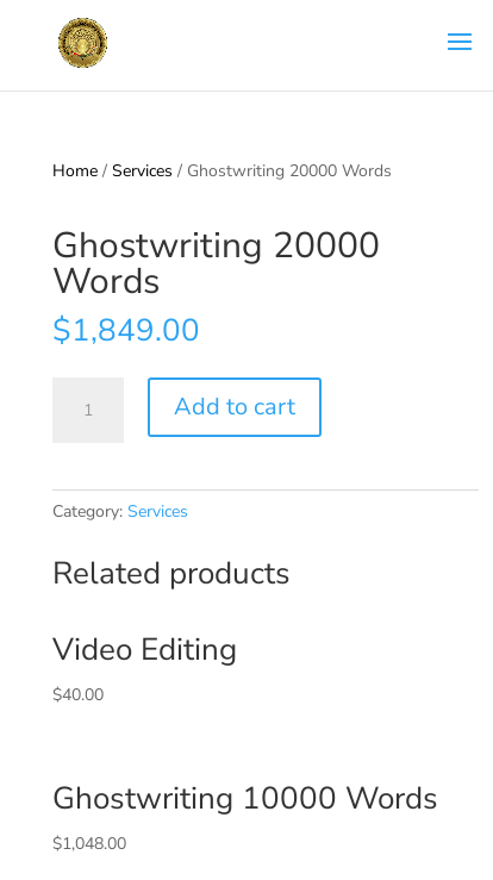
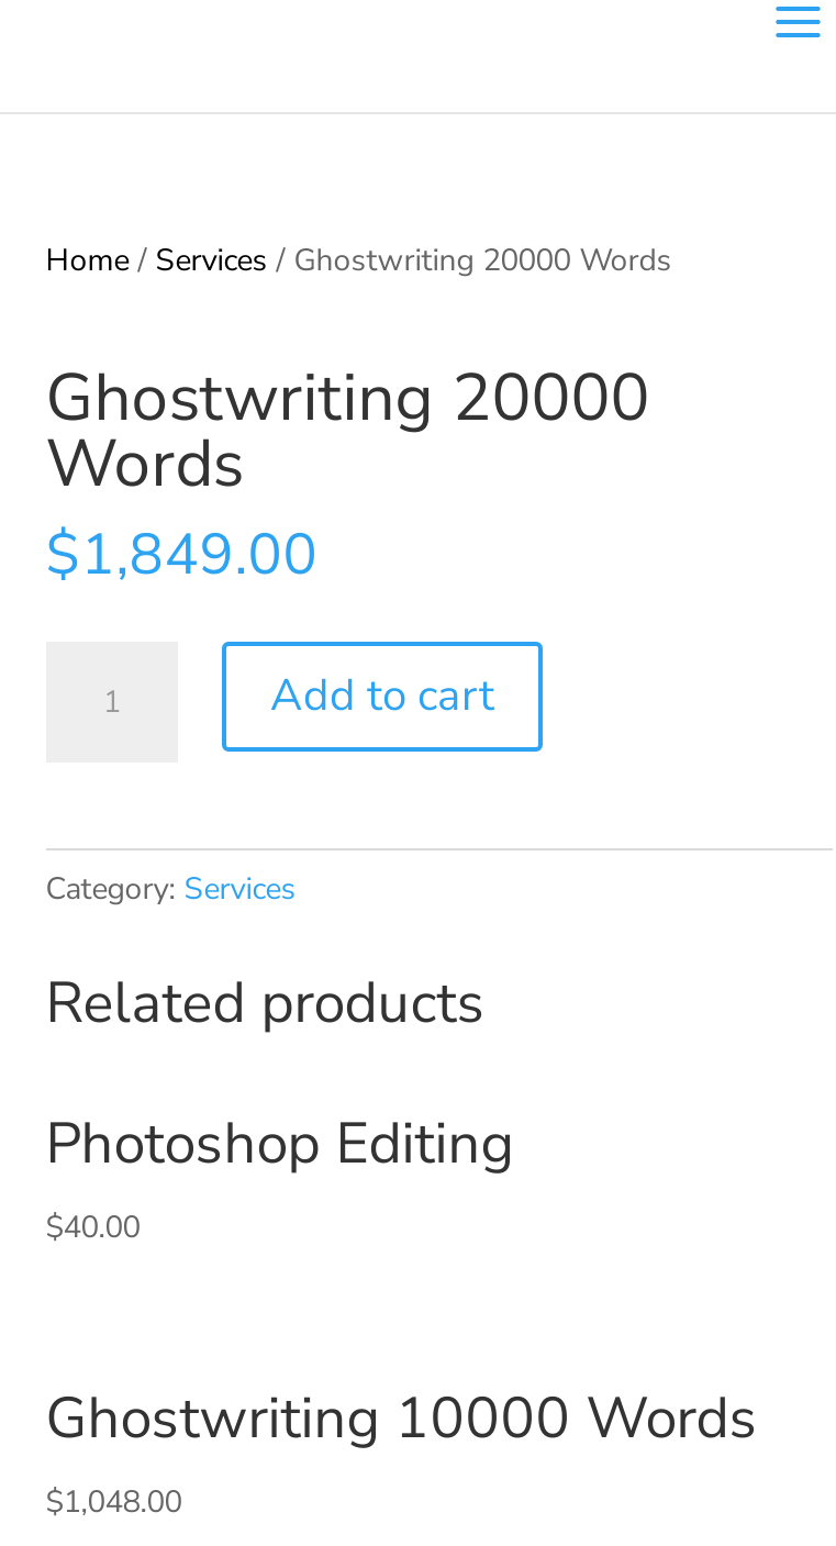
- [image]

- Video Editing
+ Photoshop Editing
